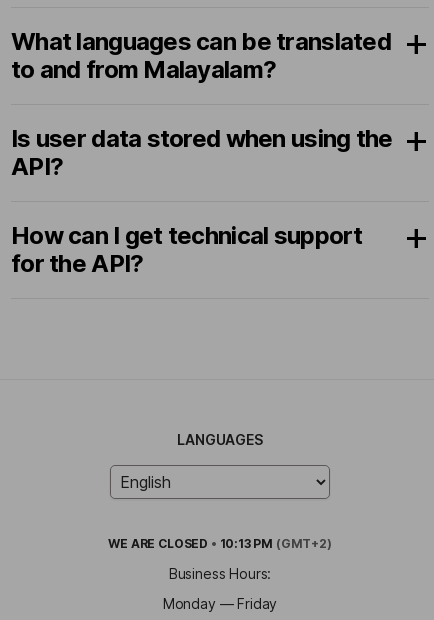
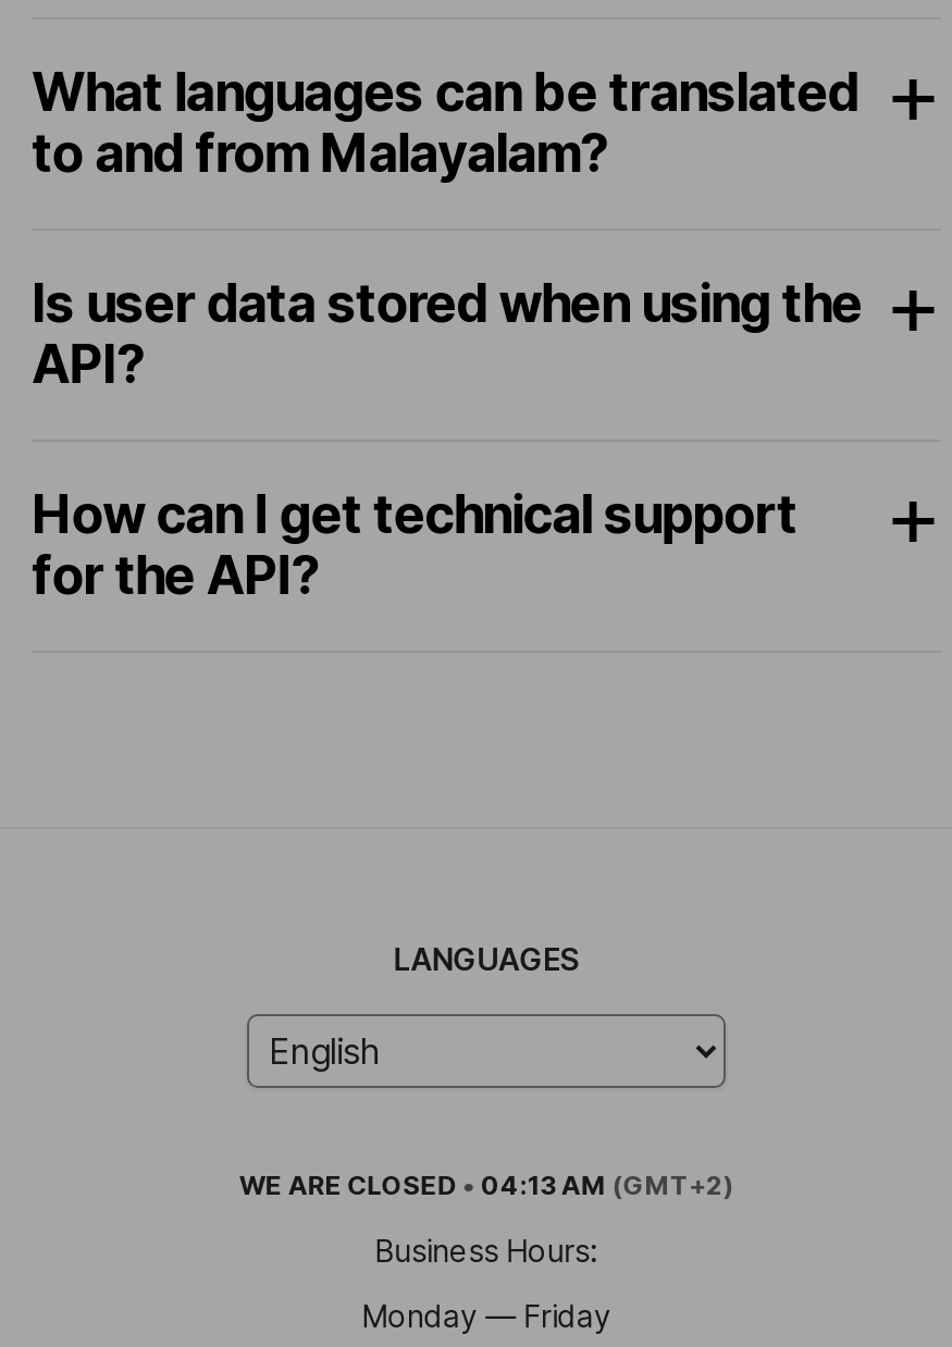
- WE ARE CLOSED • 10:13 PM (GMT+2)
+ WE ARE CLOSED • 04:13 AM (GMT+2)
